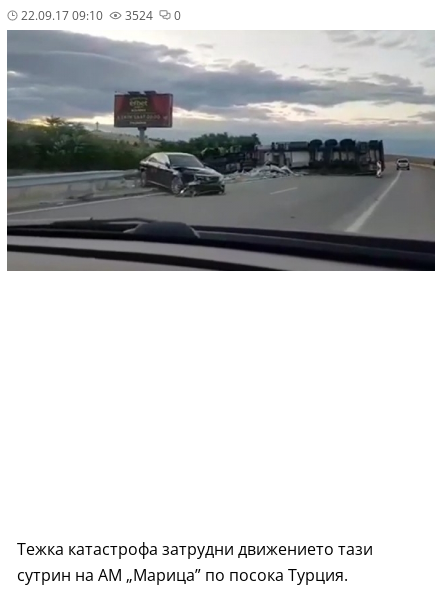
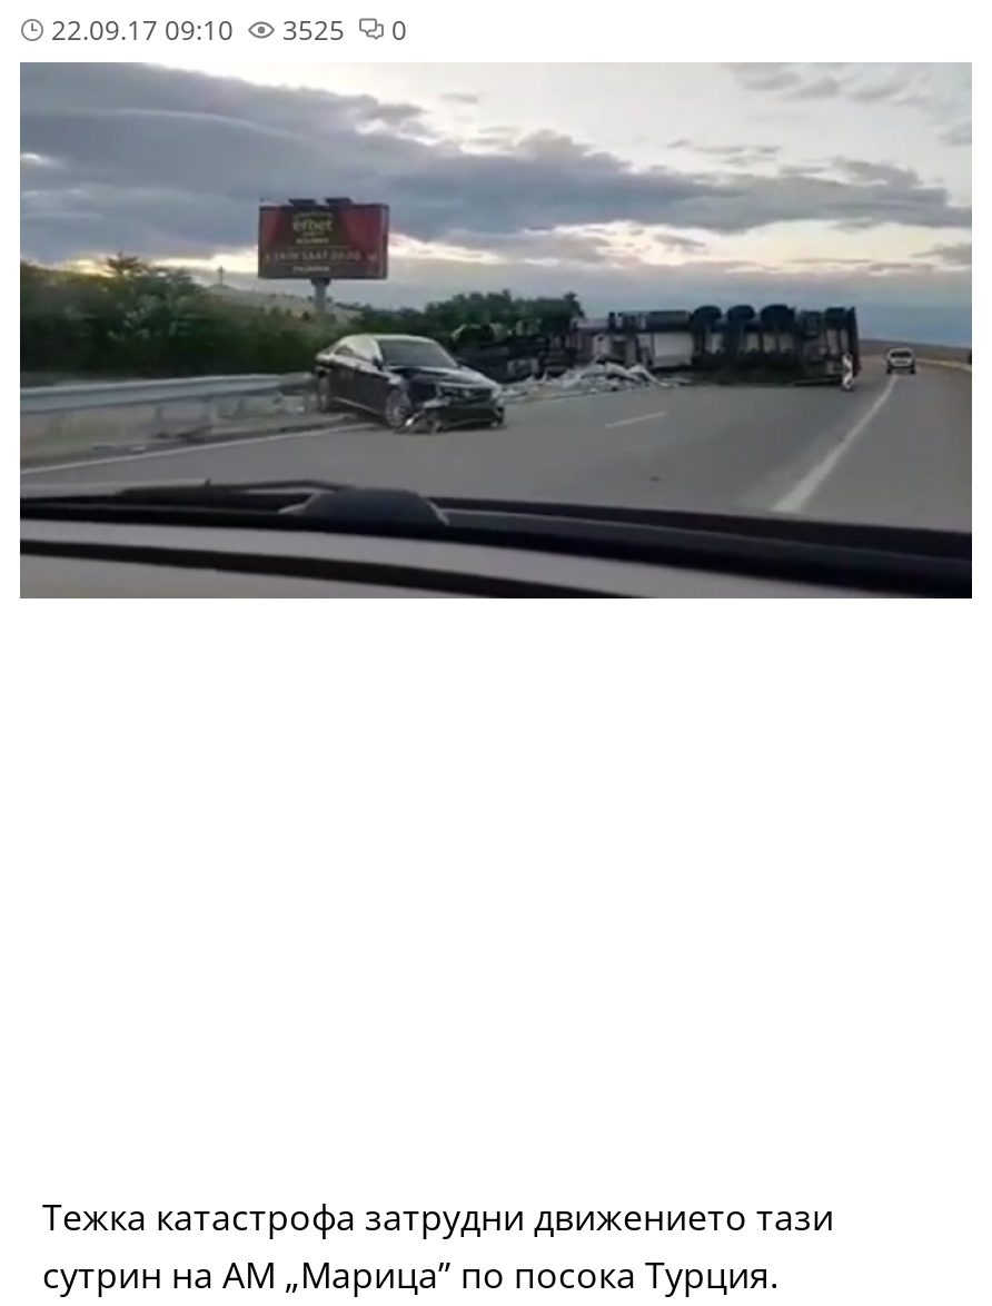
- 3524
+ 3525
